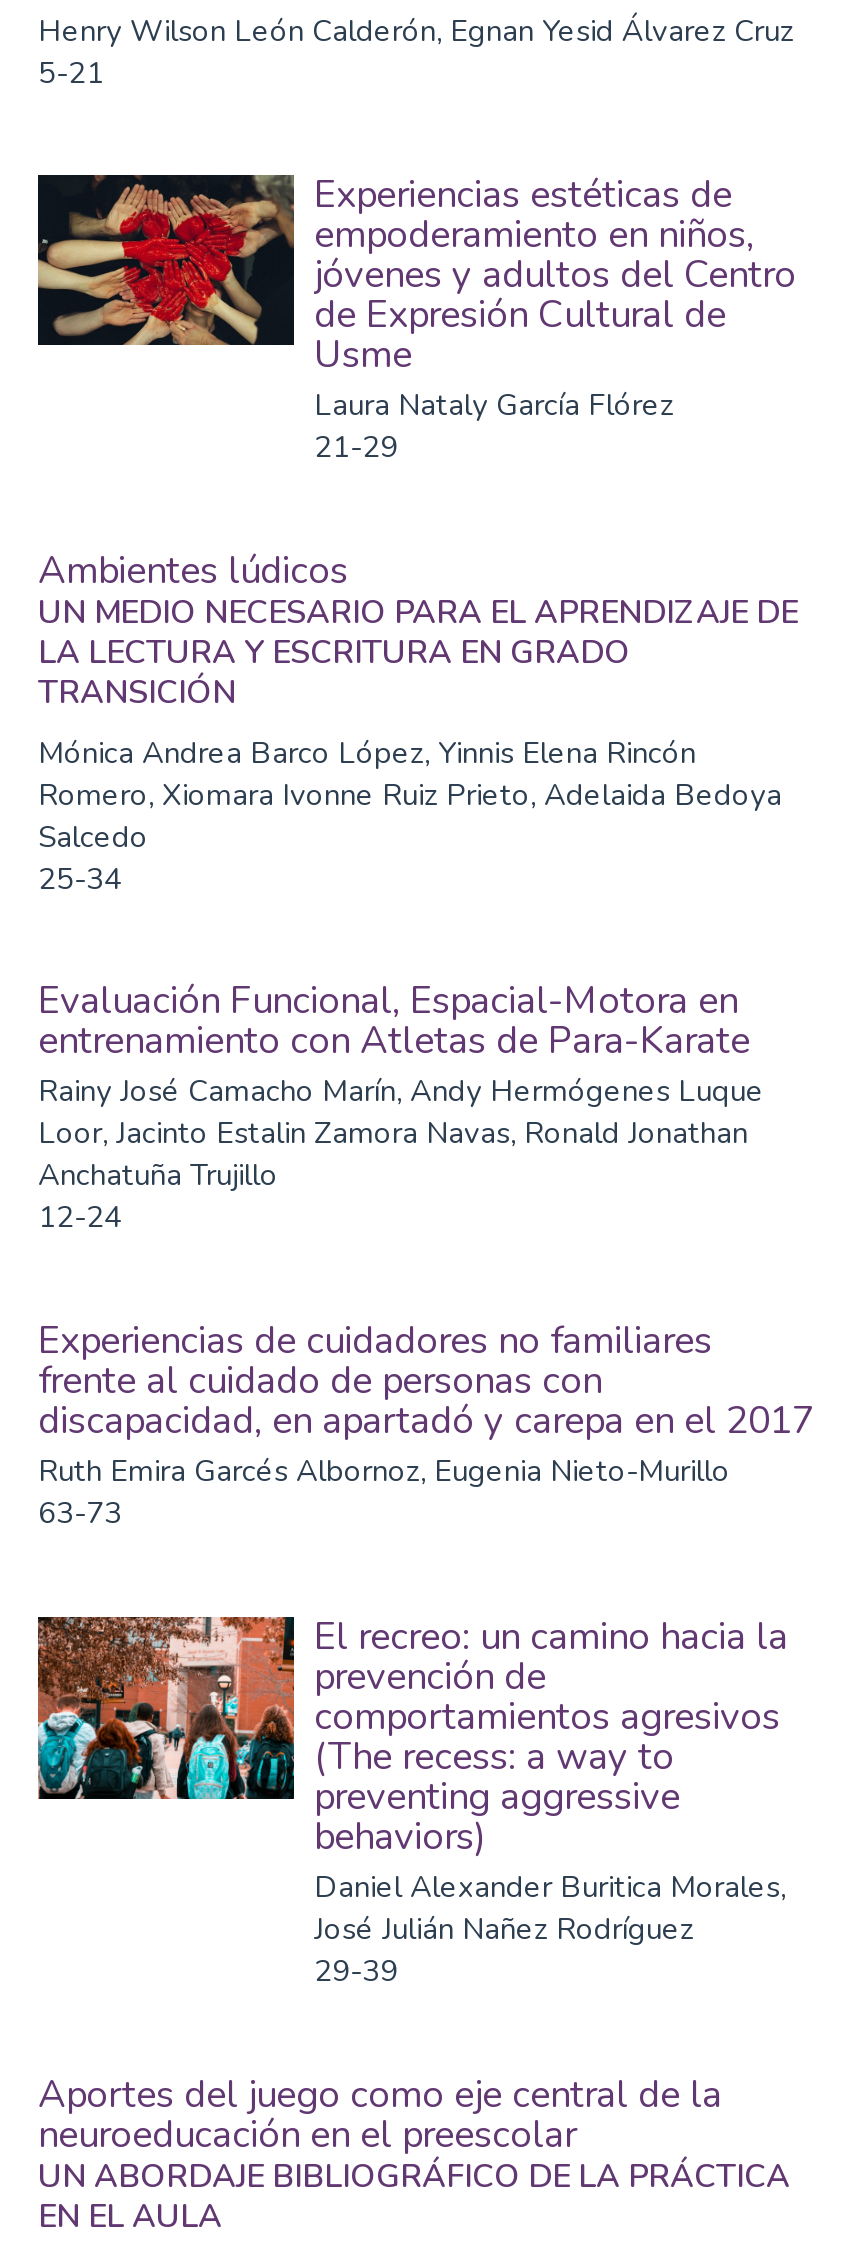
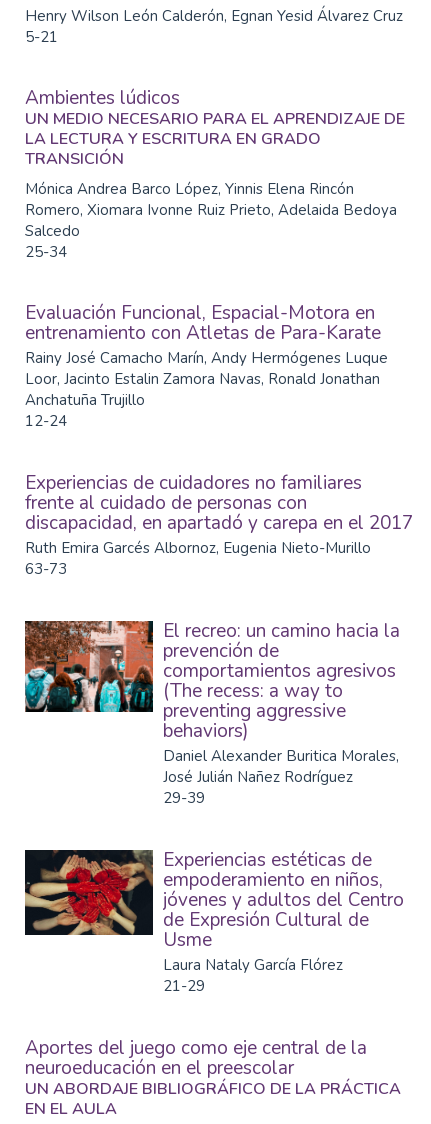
moved down: [image] | Experiencias estéticas de | empoderamiento en niños, | jóvenes y adultos del Centro | de Expresión Cultural de | Usme | Laura Nataly García Flórez | 21-29

moved up: [image] | Ambientes lúdicos | UN MEDIO NECESARIO PARA EL APRENDIZAJE DE | ... | José Julián Nañez Rodríguez | 29-39
